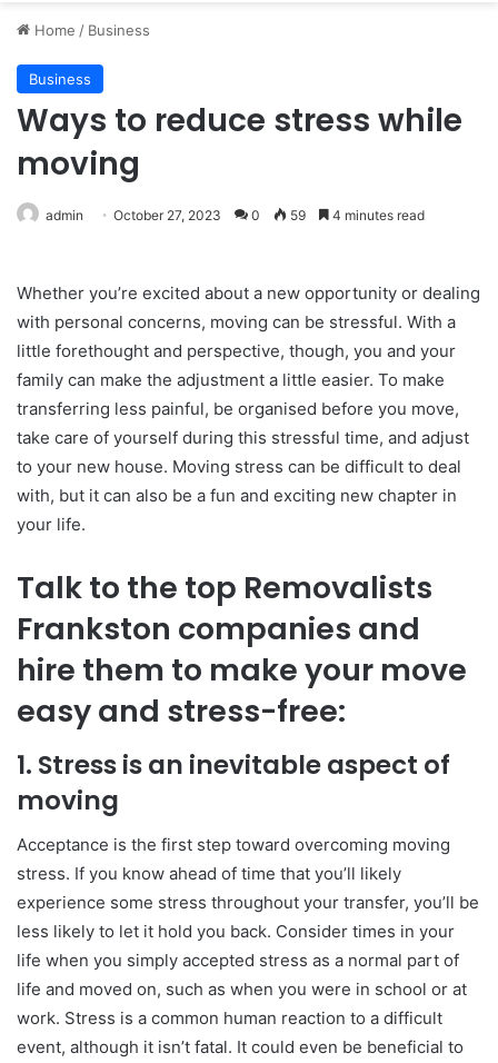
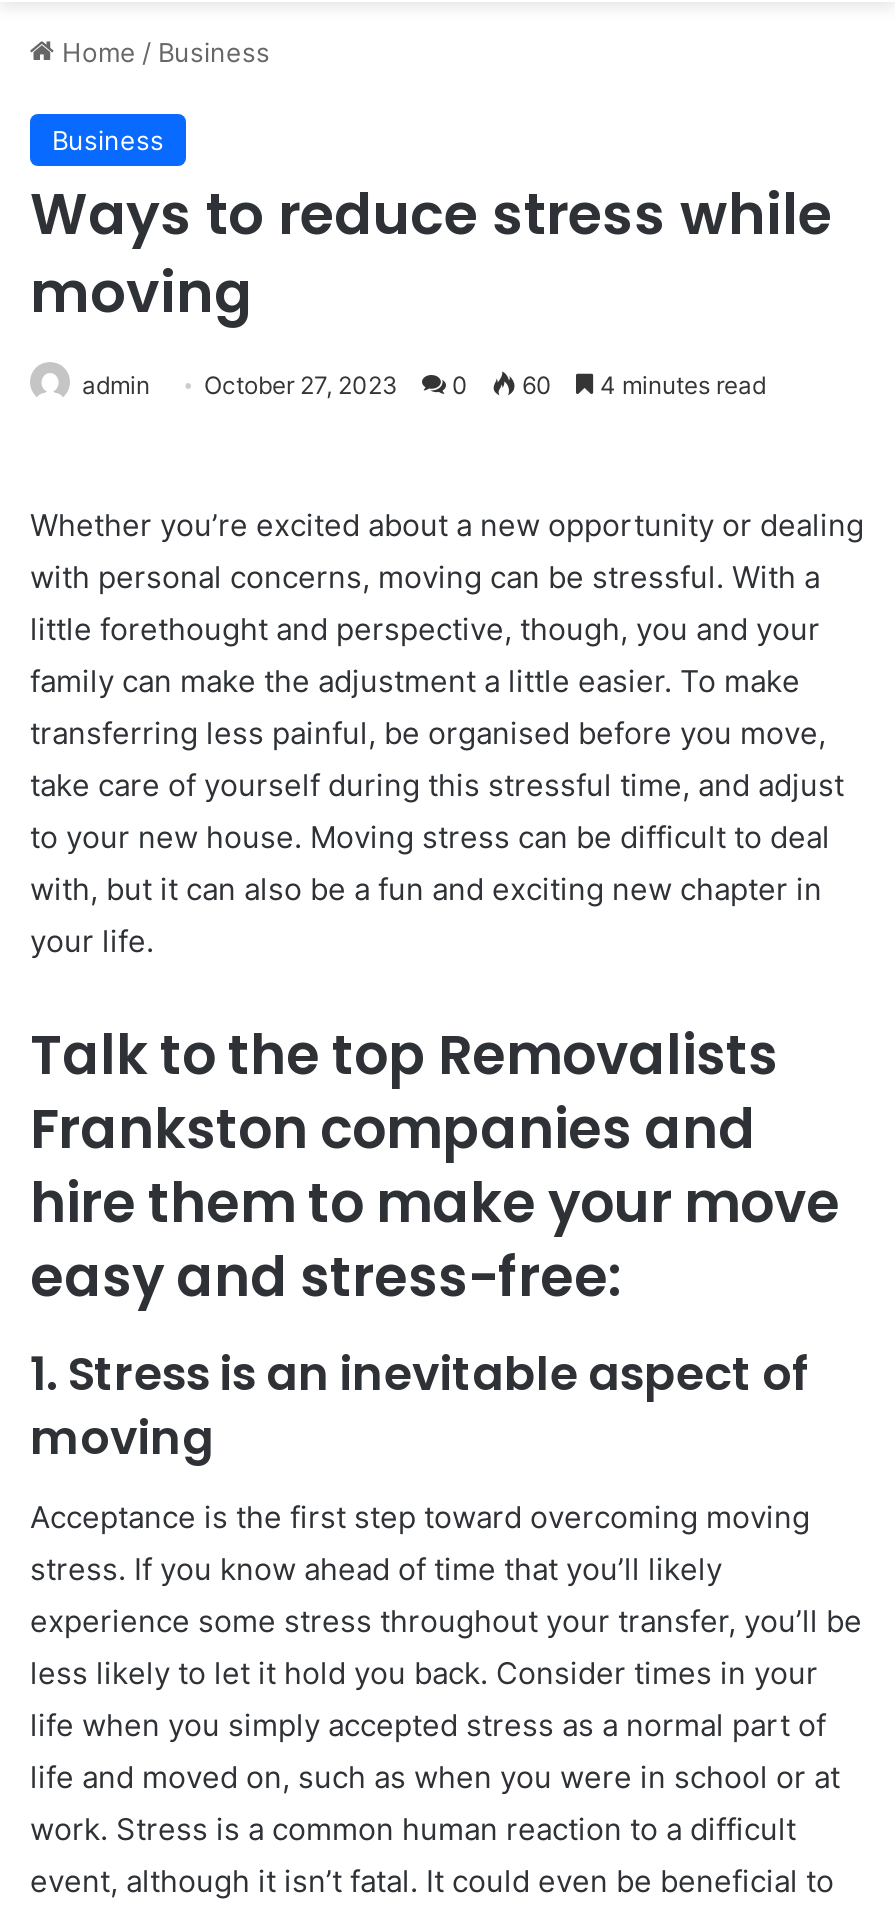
- admin October 27, 2023 0 59 4 minutes read
+ admin October 27, 2023 0 60 4 minutes read
